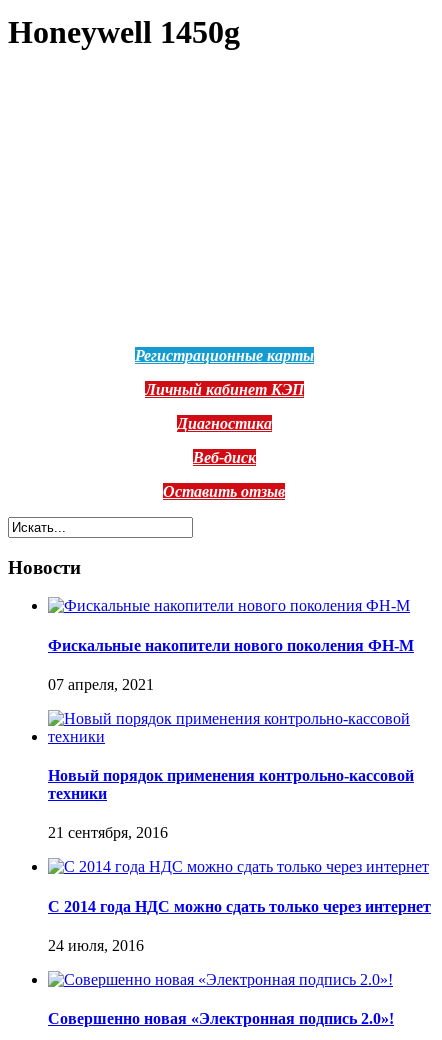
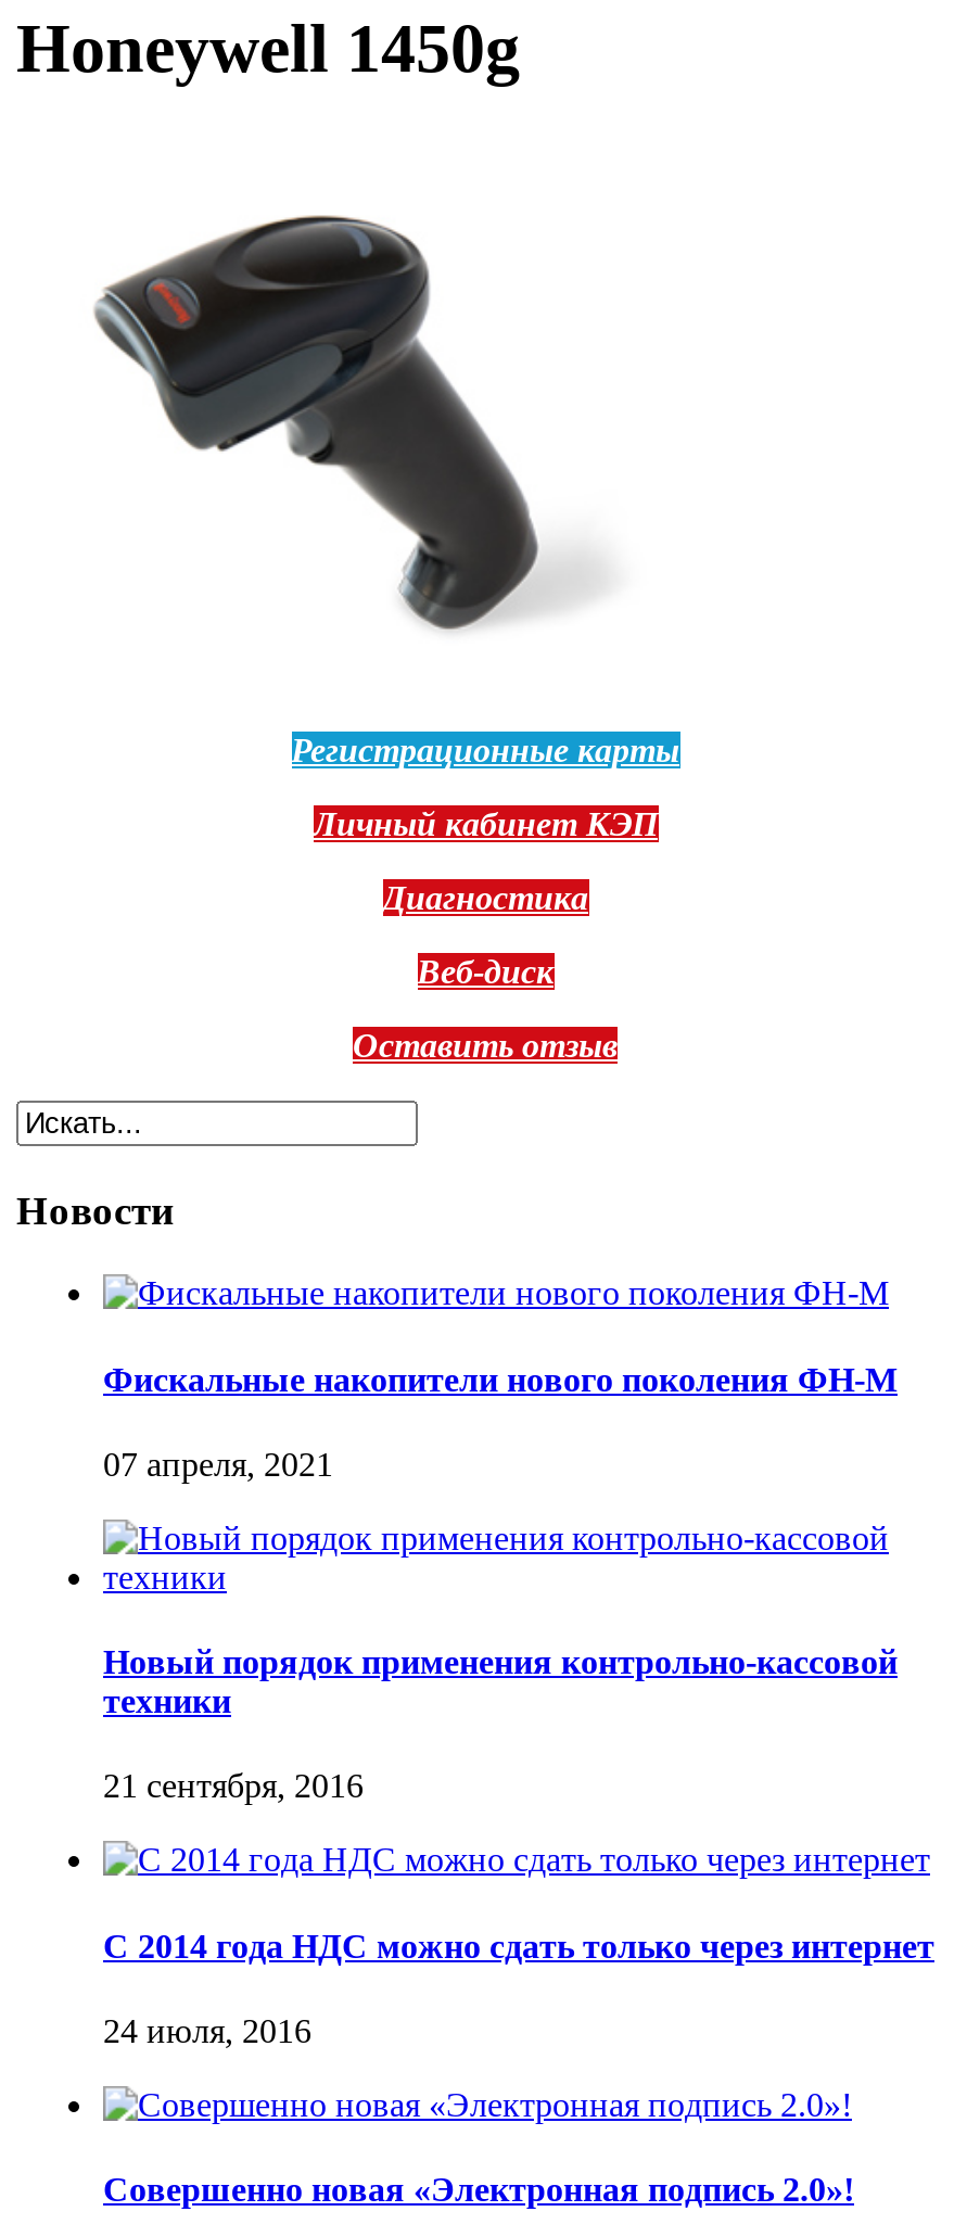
+ [image]
